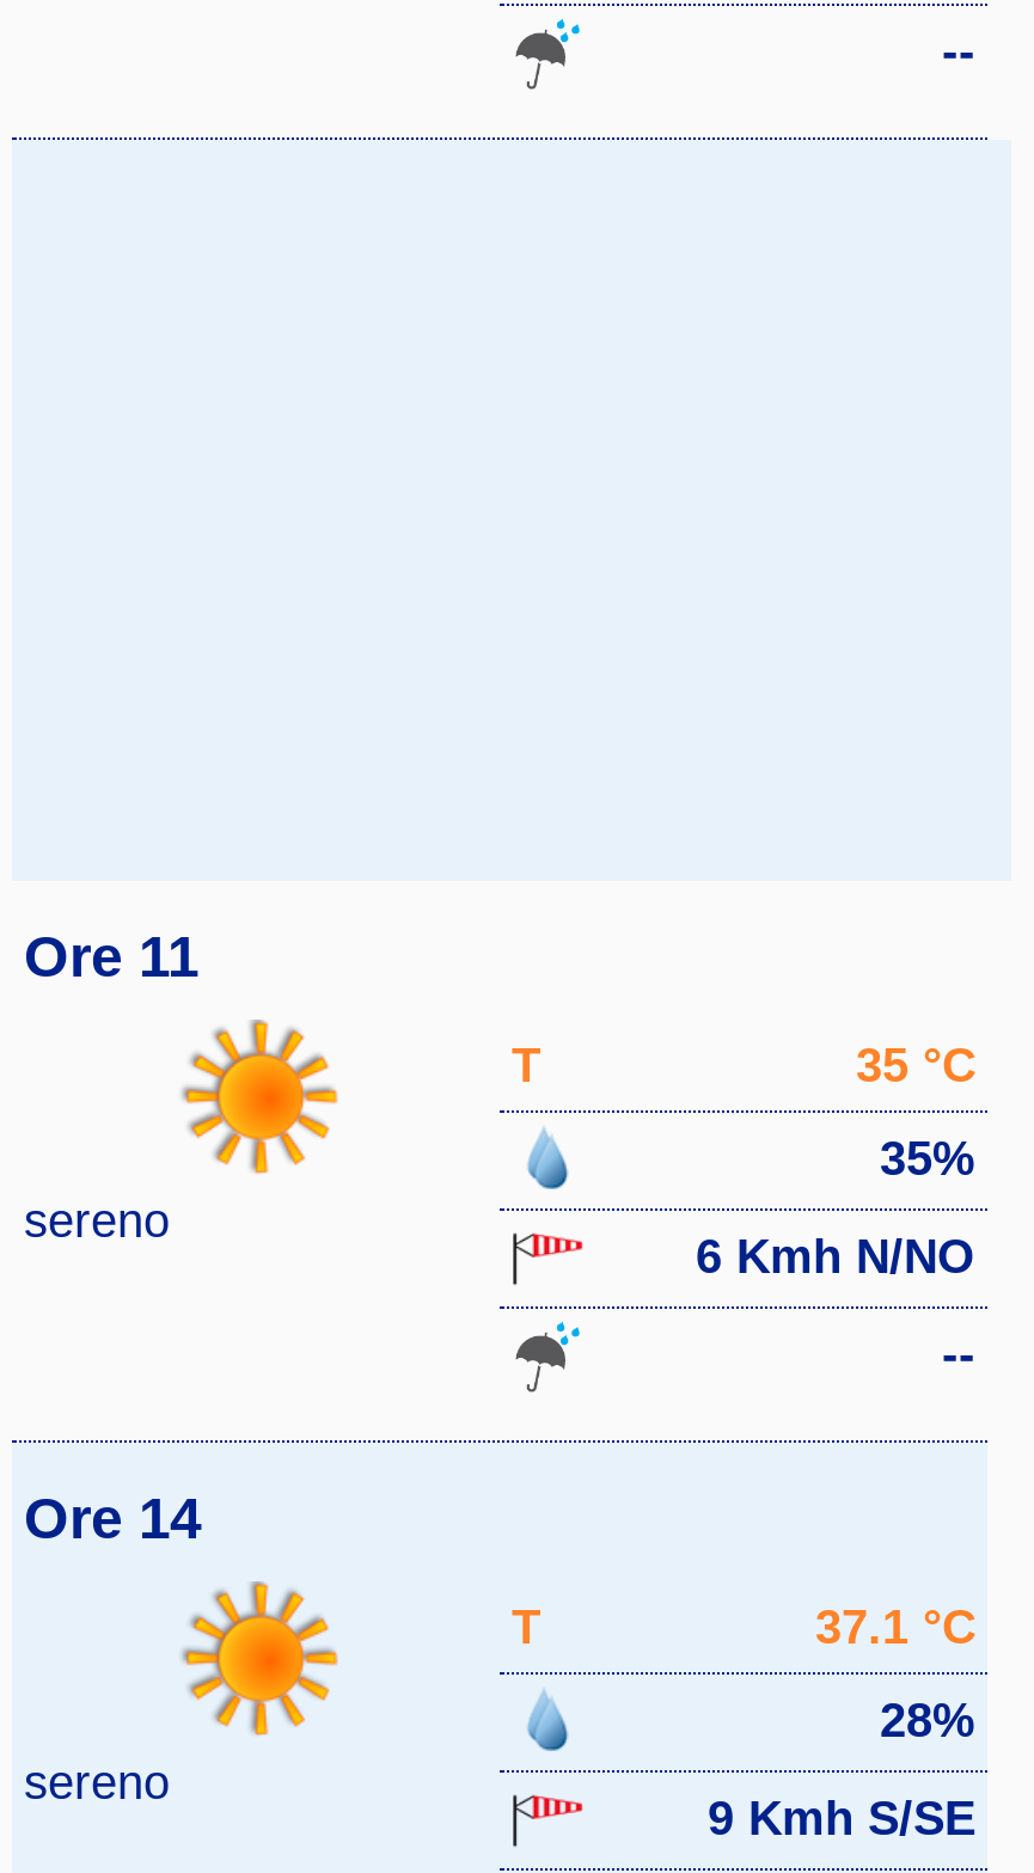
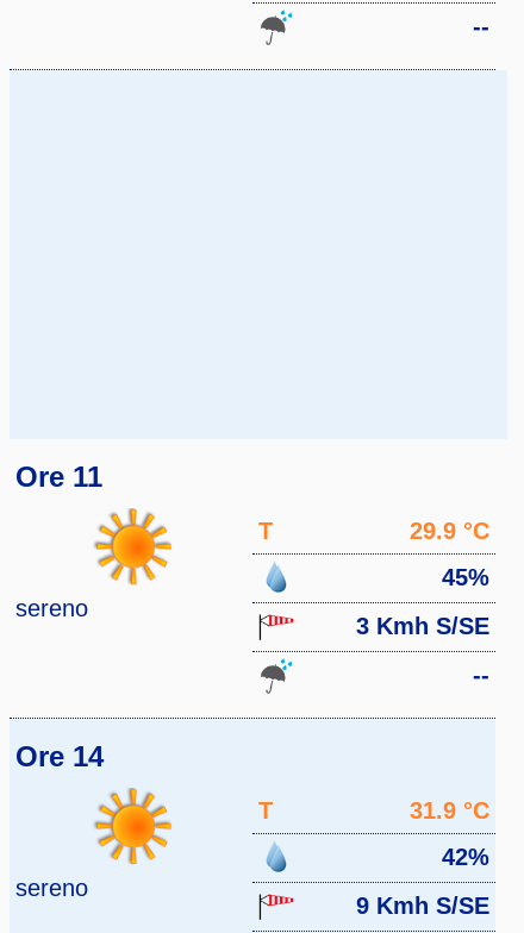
- 35 °C
+ 29.9 °C

- 35%
+ 45%

- 6 Kmh N/NO
+ 3 Kmh S/SE

- 37.1 °C
+ 31.9 °C

- 28%
+ 42%
